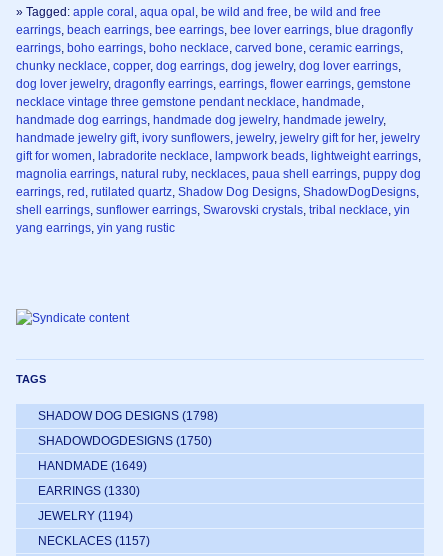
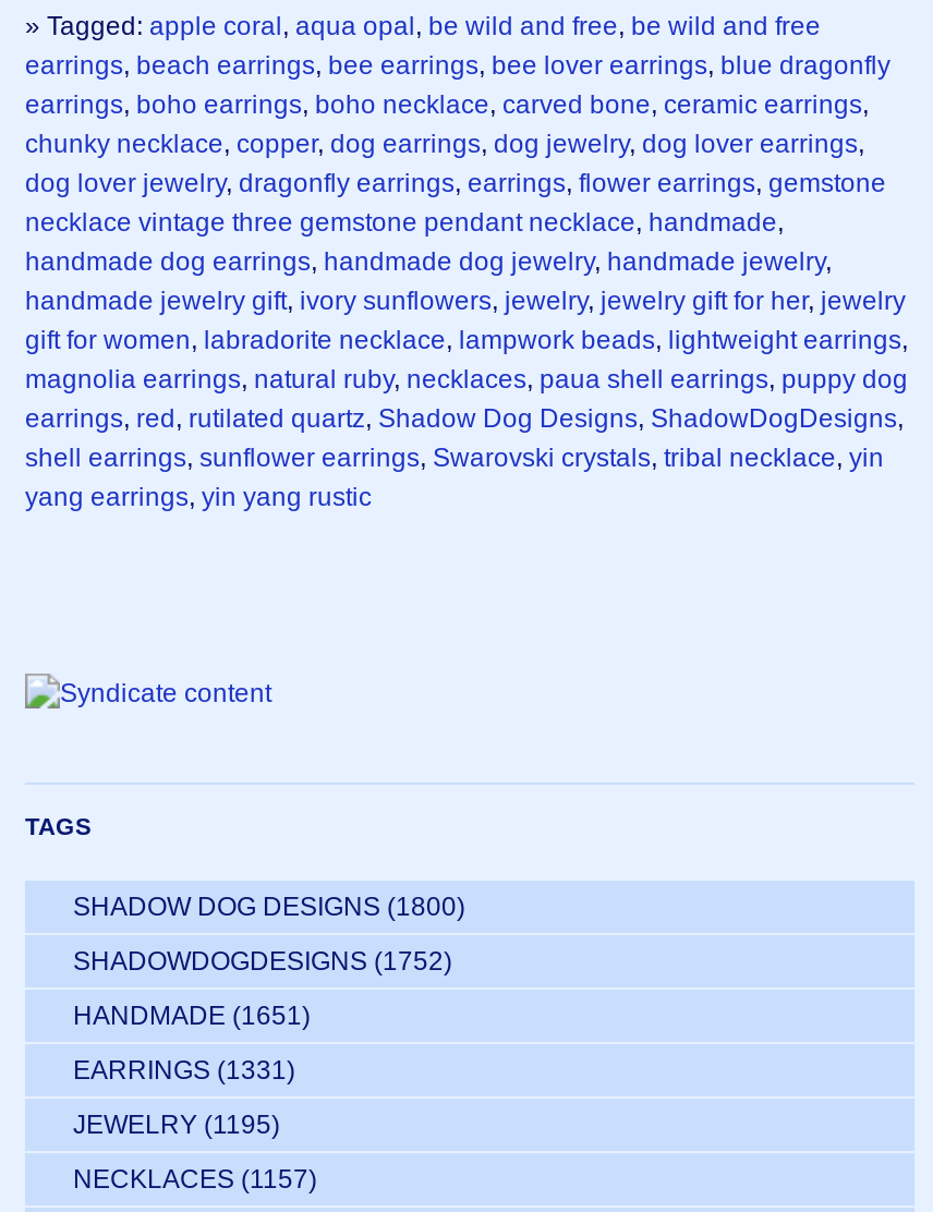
- SHADOW DOG DESIGNS (1798)
+ SHADOW DOG DESIGNS (1800)

- SHADOWDOGDESIGNS (1750)
+ SHADOWDOGDESIGNS (1752)

- HANDMADE (1649)
+ HANDMADE (1651)

- EARRINGS (1330)
+ EARRINGS (1331)

- JEWELRY (1194)
+ JEWELRY (1195)
